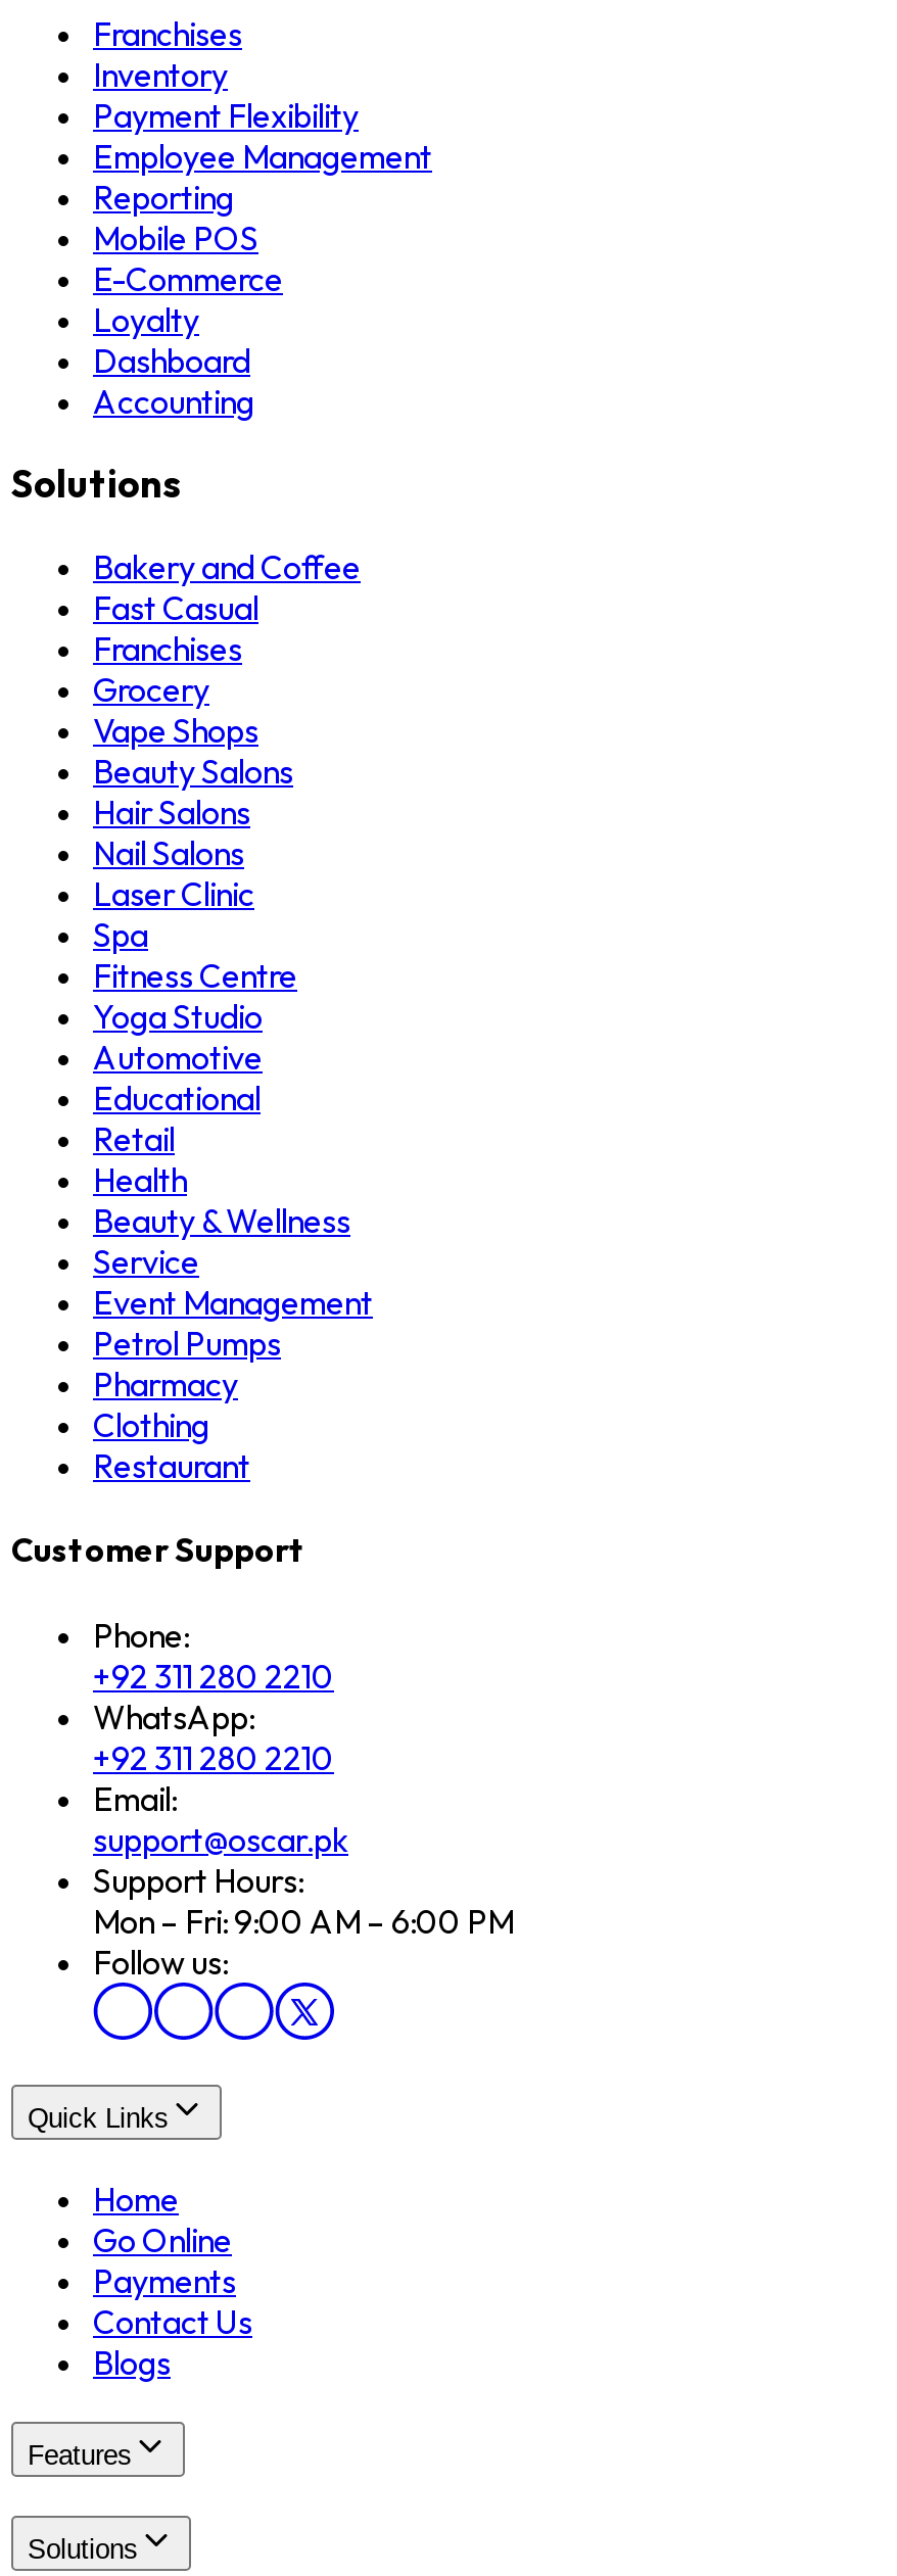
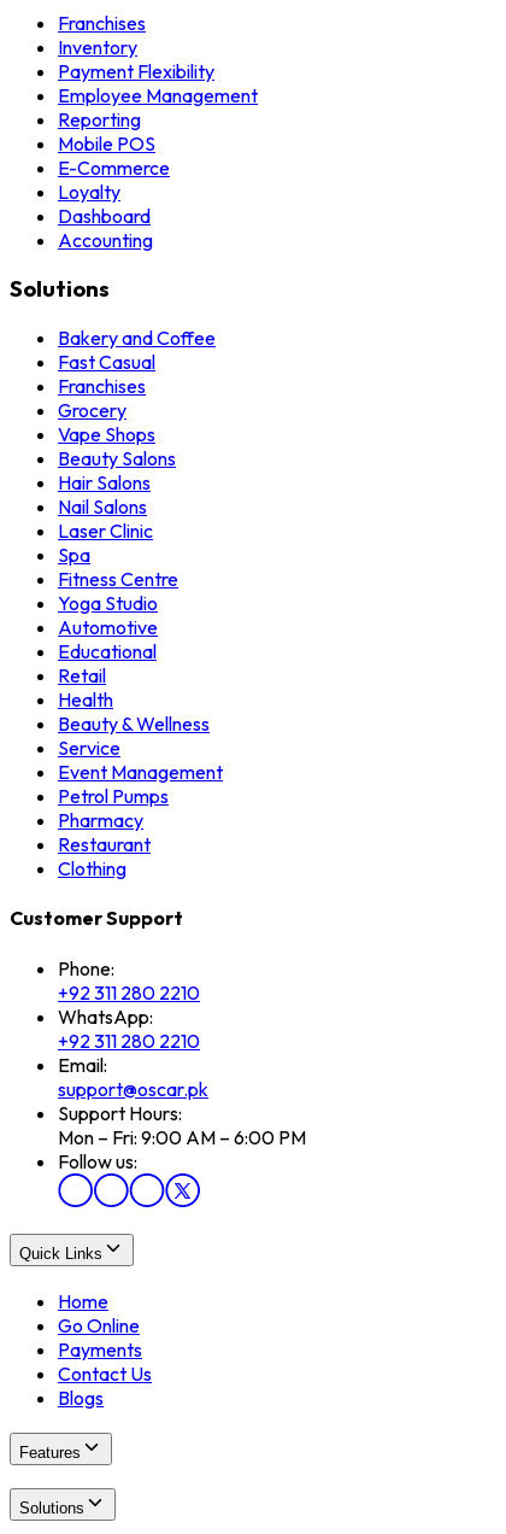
moved down: Clothing

moved up: Restaurant
